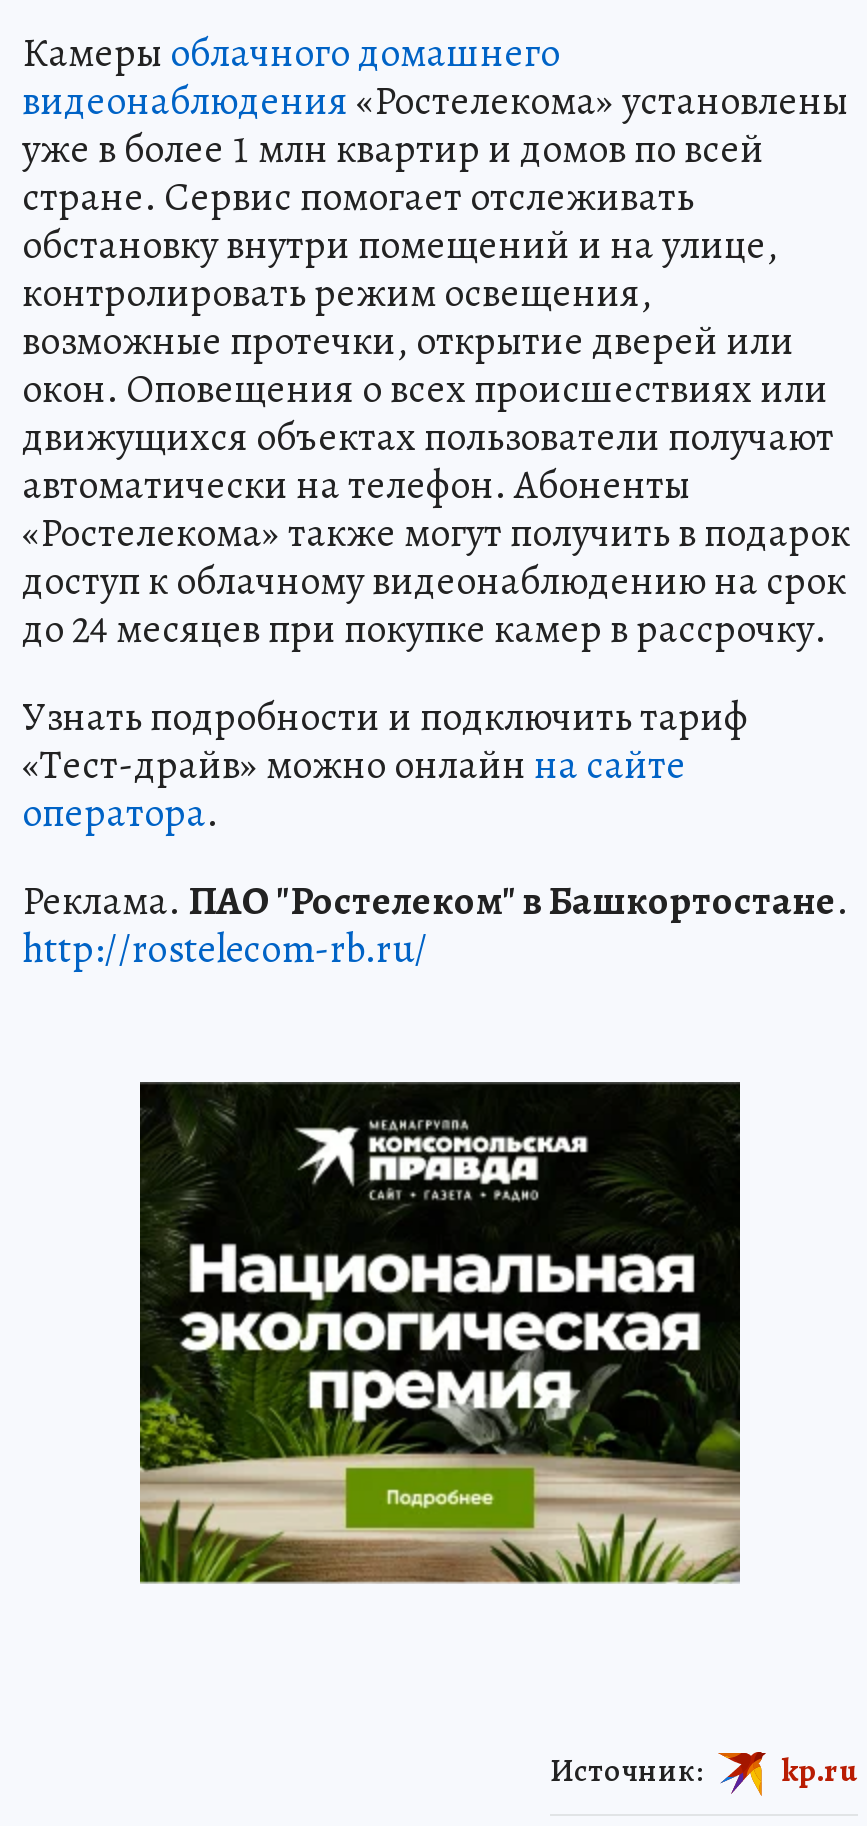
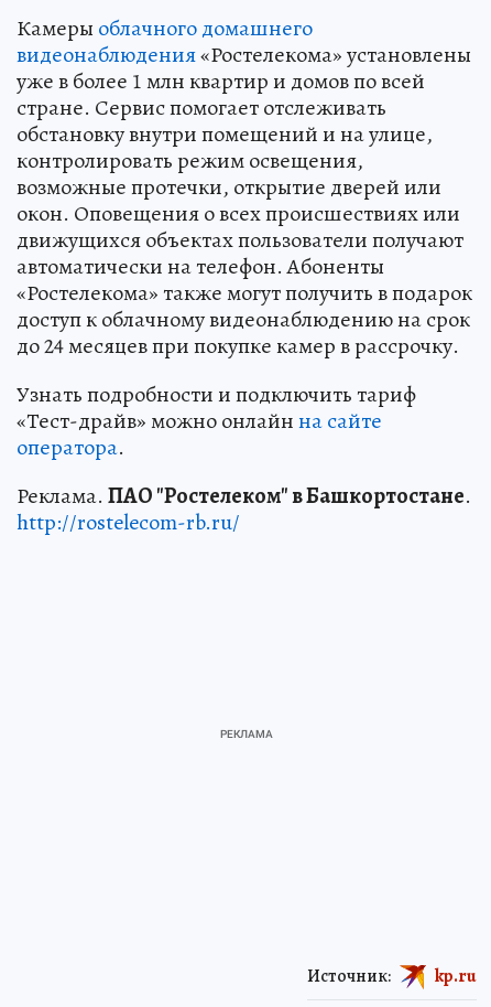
- [image]
